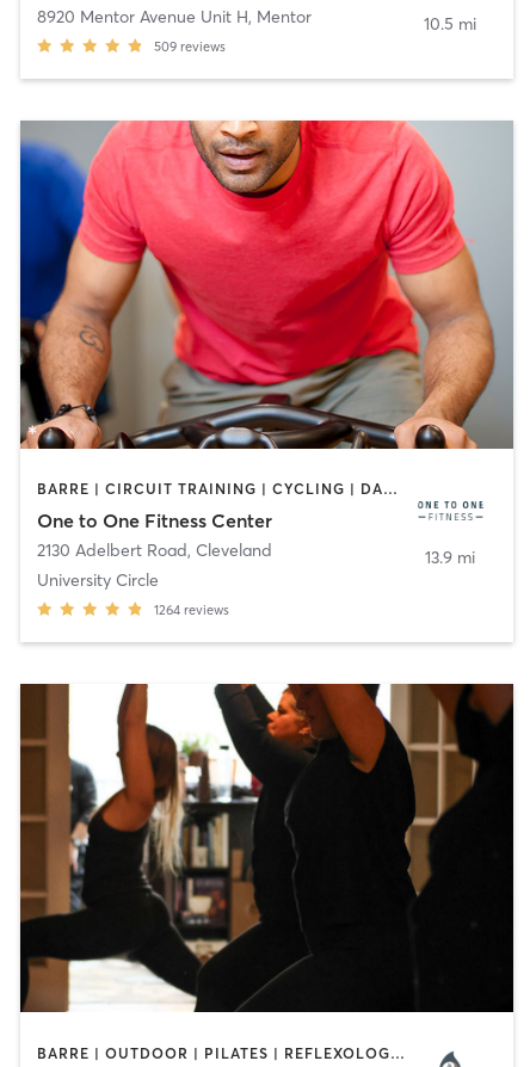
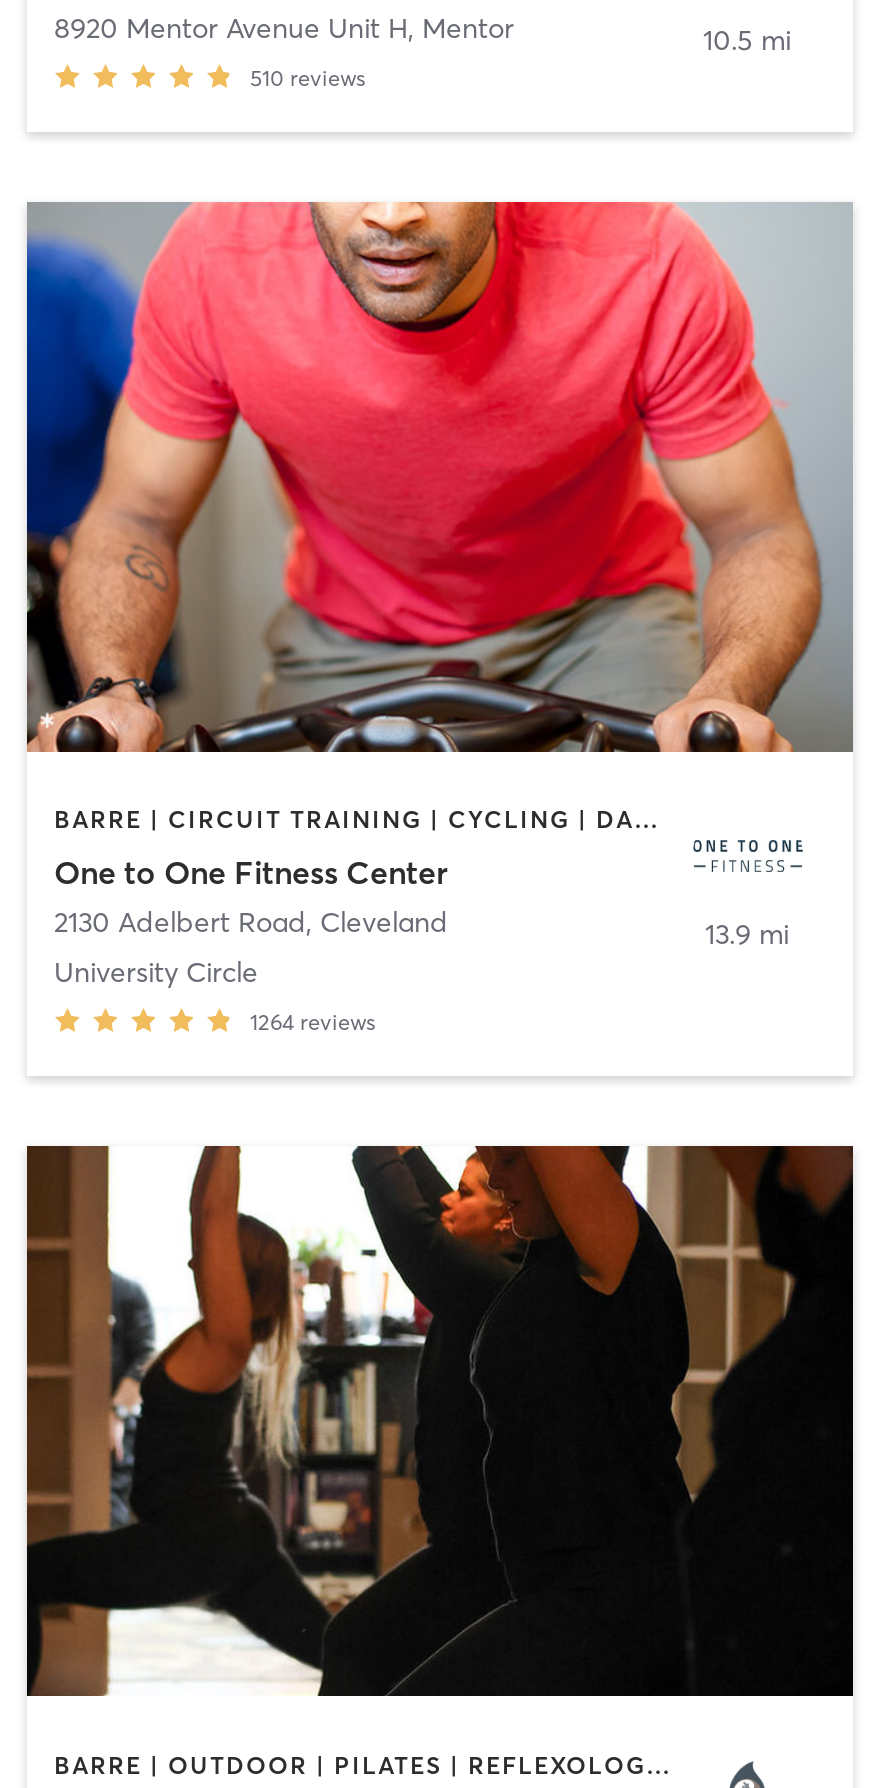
- 509 reviews
+ 510 reviews
